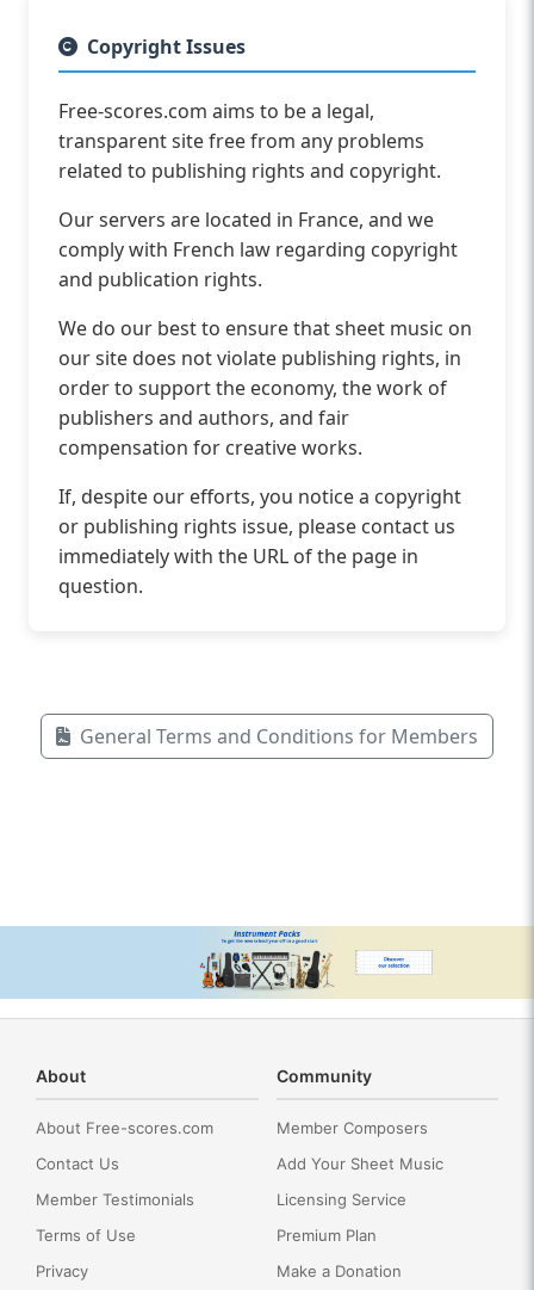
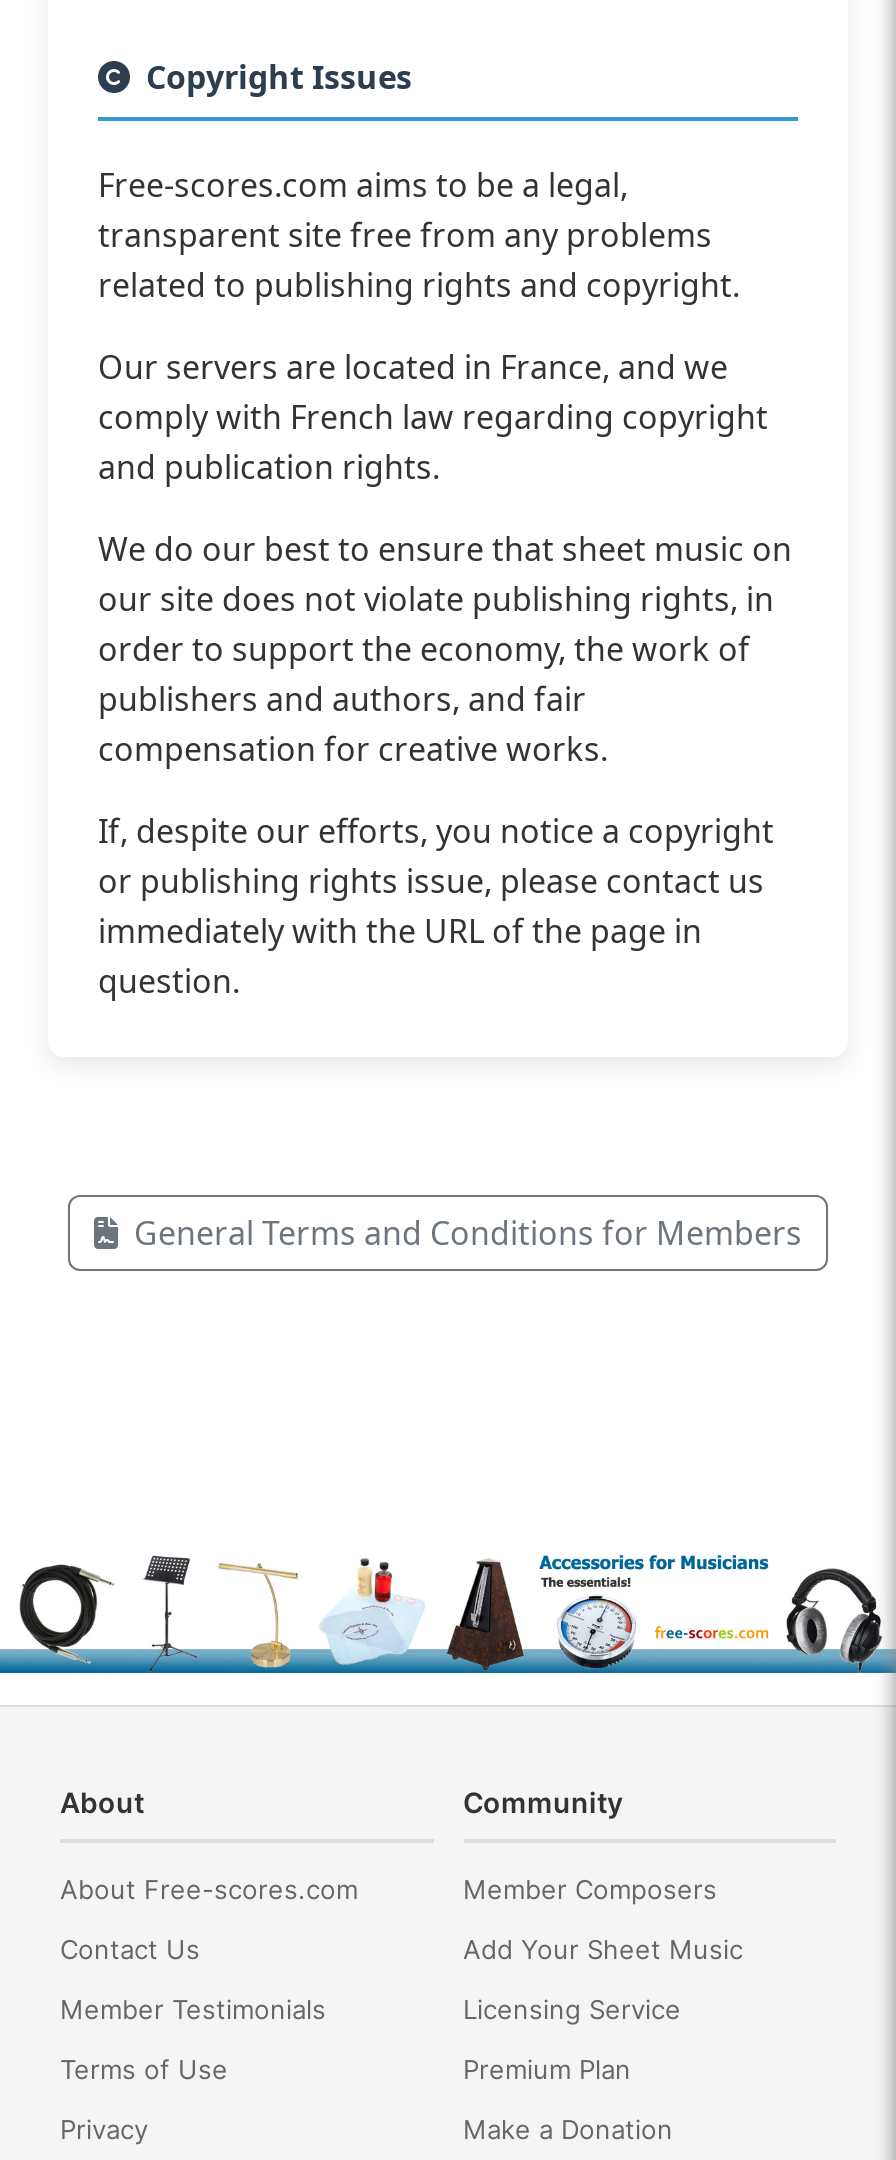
- [image]
+ [image]
